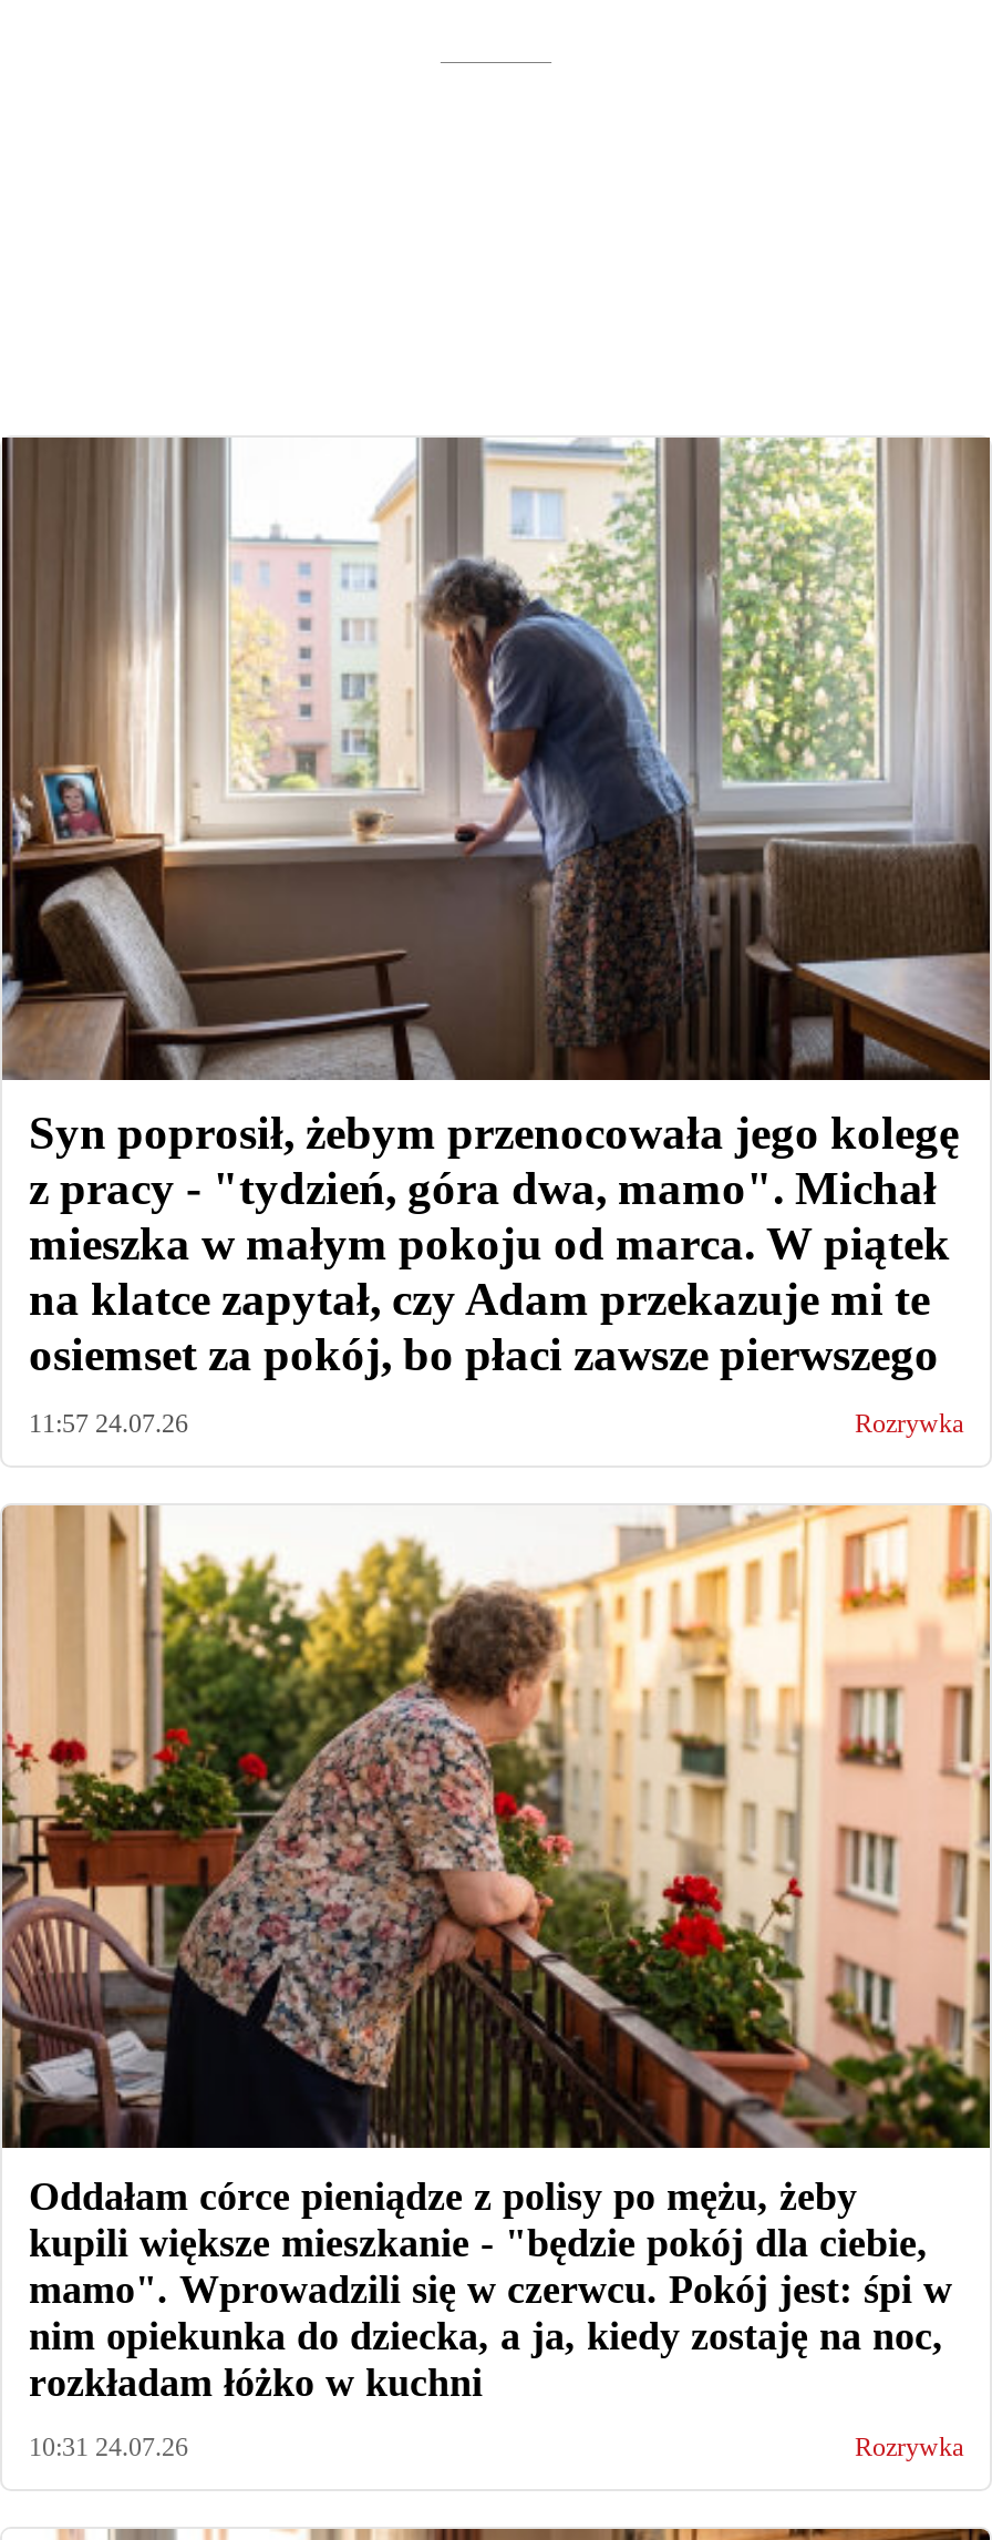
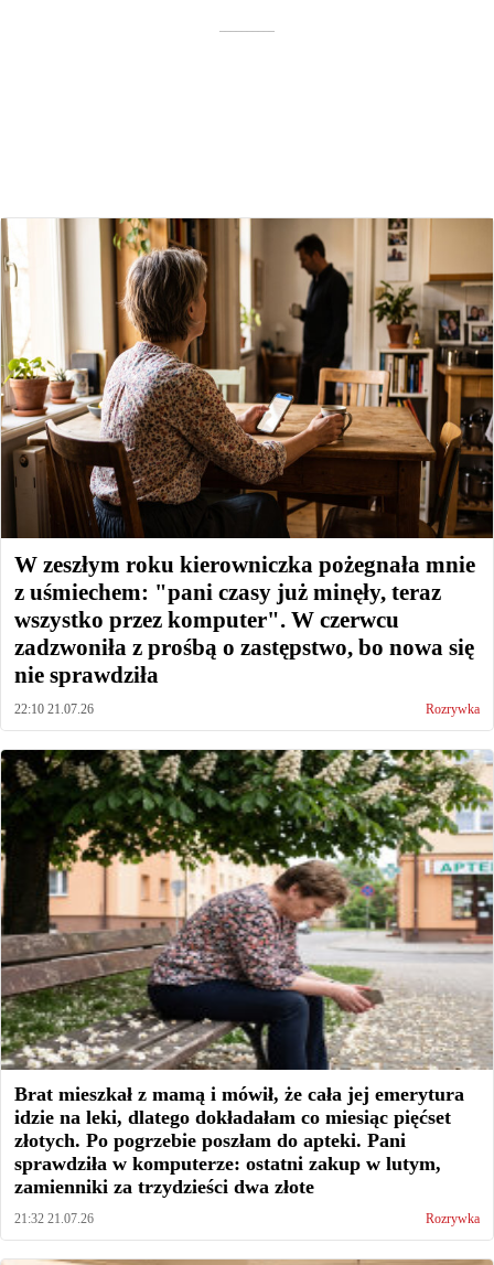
- [image]
- Syn poprosił, żebym przenocowała jego kolegę
- z pracy - "tydzień, góra dwa, mamo". Michał
- mieszka w małym pokoju od marca. W piątek
- na klatce zapytał, czy Adam przekazuje mi te
- osiemset za pokój, bo płaci zawsze pierwszego
+ [image]
+ W zeszłym roku kierowniczka pożegnała mnie
+ z uśmiechem: "pani czasy już minęły, teraz
+ wszystko przez komputer". W czerwcu
+ zadzwoniła z prośbą o zastępstwo, bo nowa się
+ nie sprawdziła

- 11:57 24.07.26
+ 22:10 21.07.26

- [image]
- Oddałam córce pieniądze z polisy po mężu, żeby
- kupili większe mieszkanie - "będzie pokój dla ciebie,
- mamo". Wprowadzili się w czerwcu. Pokój jest: śpi w
- nim opiekunka do dziecka, a ja, kiedy zostaję na noc,
- rozkładam łóżko w kuchni
+ [image]
+ Brat mieszkał z mamą i mówił, że cała jej emerytura
+ idzie na leki, dlatego dokładałam co miesiąc pięćset
+ złotych. Po pogrzebie poszłam do apteki. Pani
+ sprawdziła w komputerze: ostatni zakup w lutym,
+ zamienniki za trzydzieści dwa złote

- 10:31 24.07.26
+ 21:32 21.07.26
